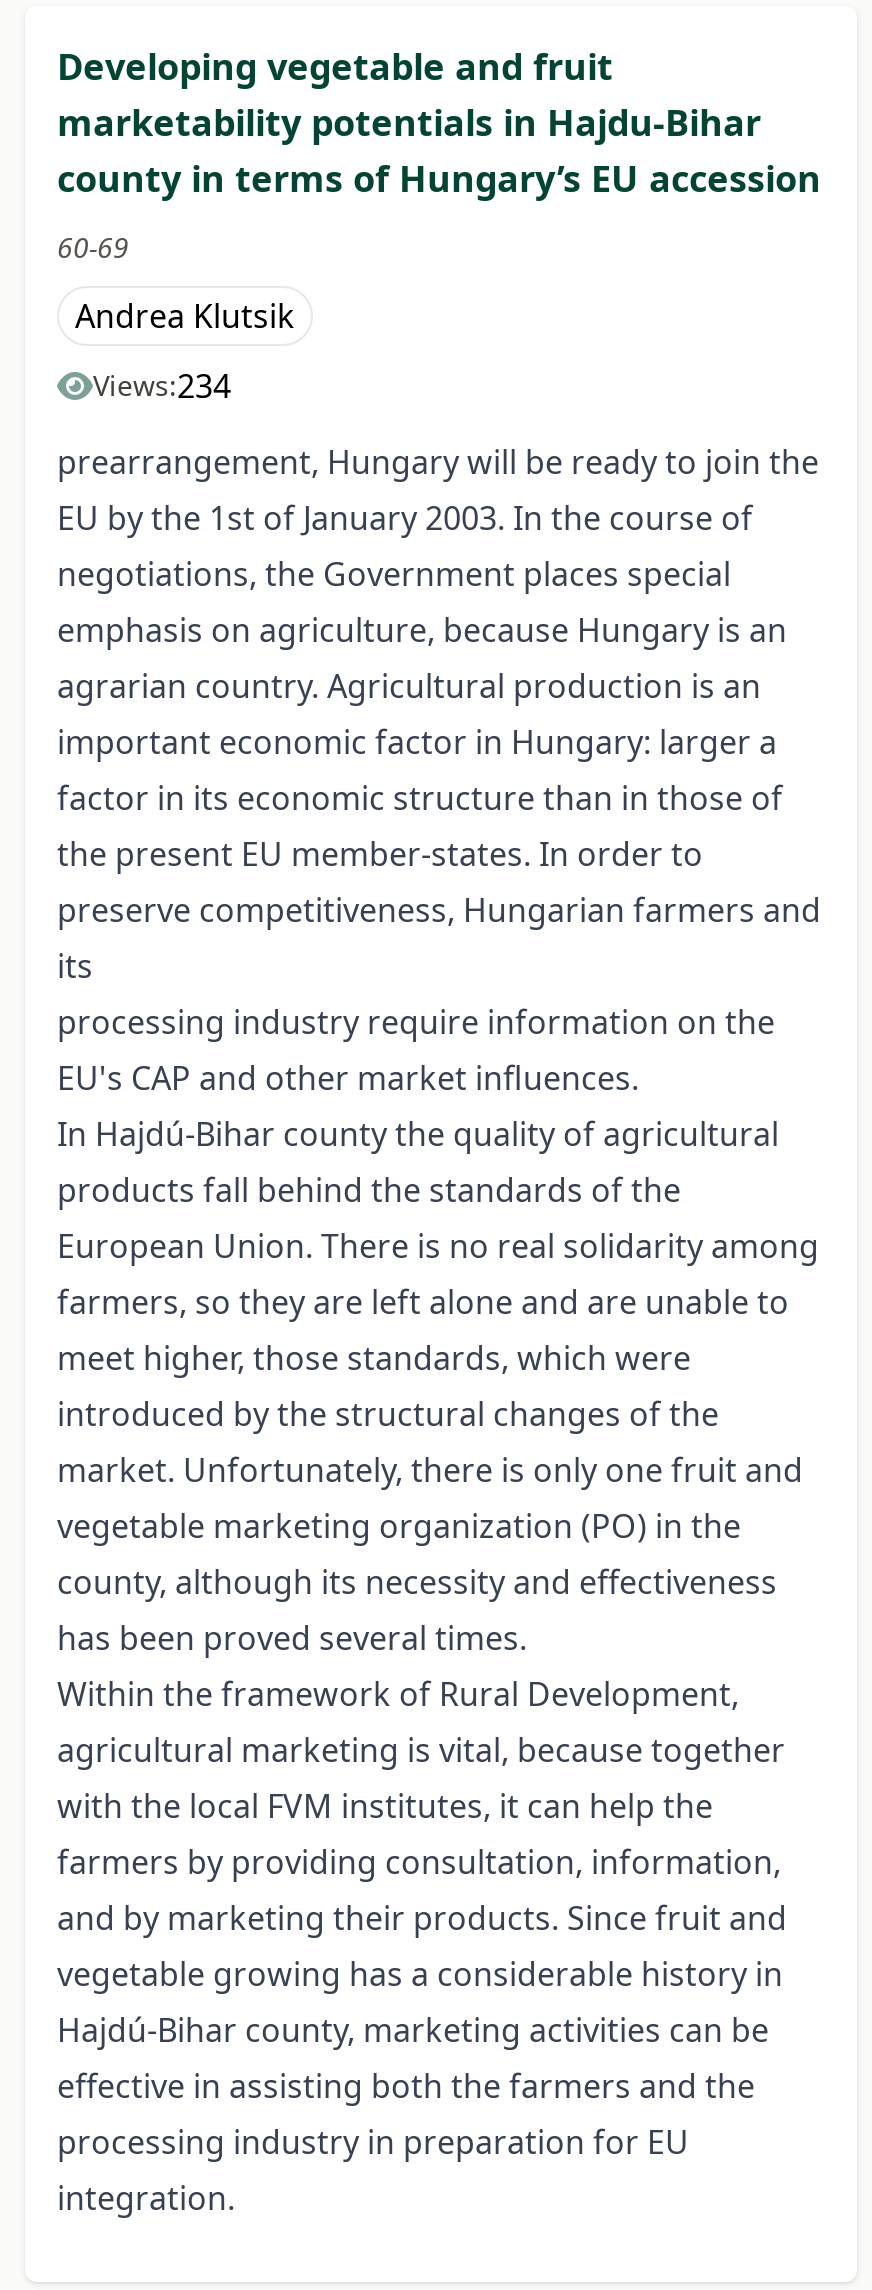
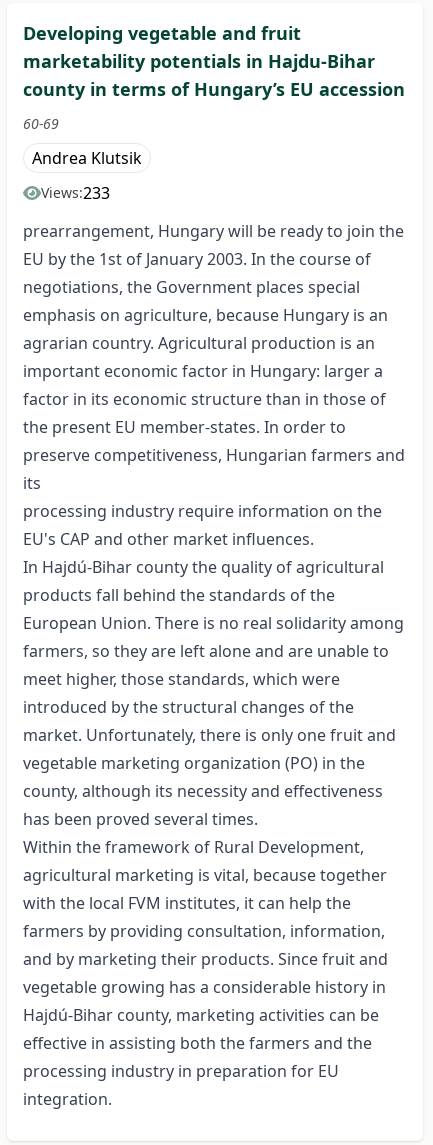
- Views:234
+ Views:233
